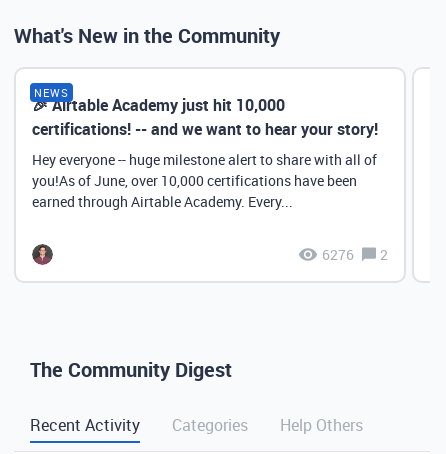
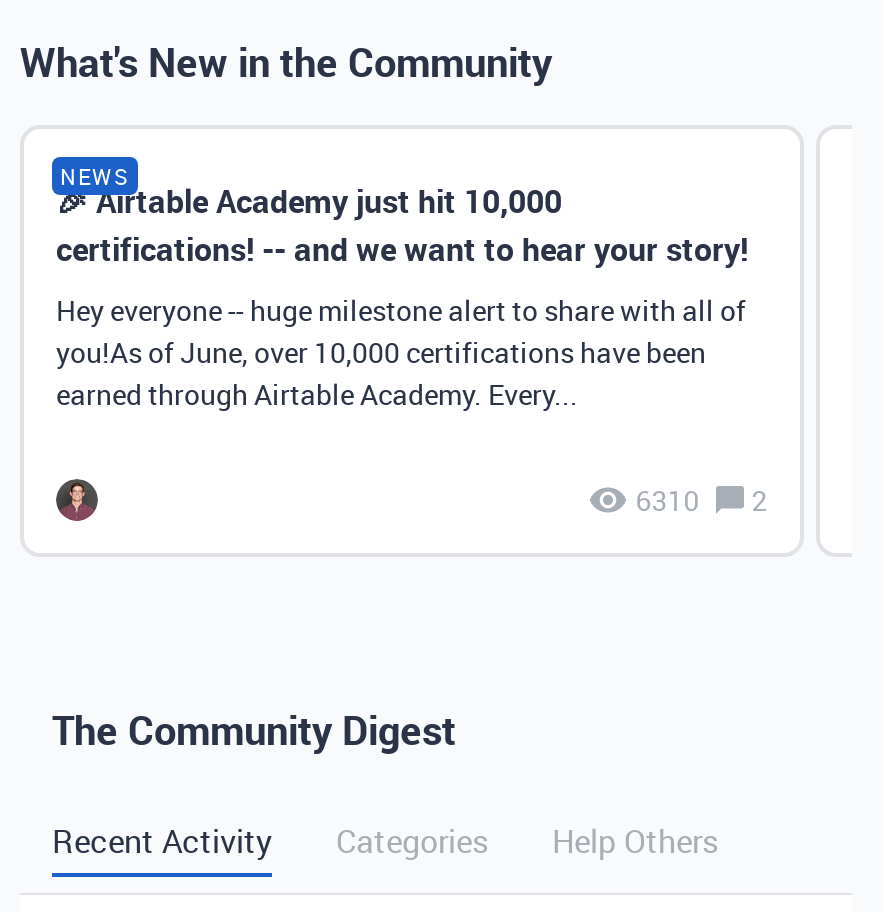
- 6276 2
+ 6310 2
